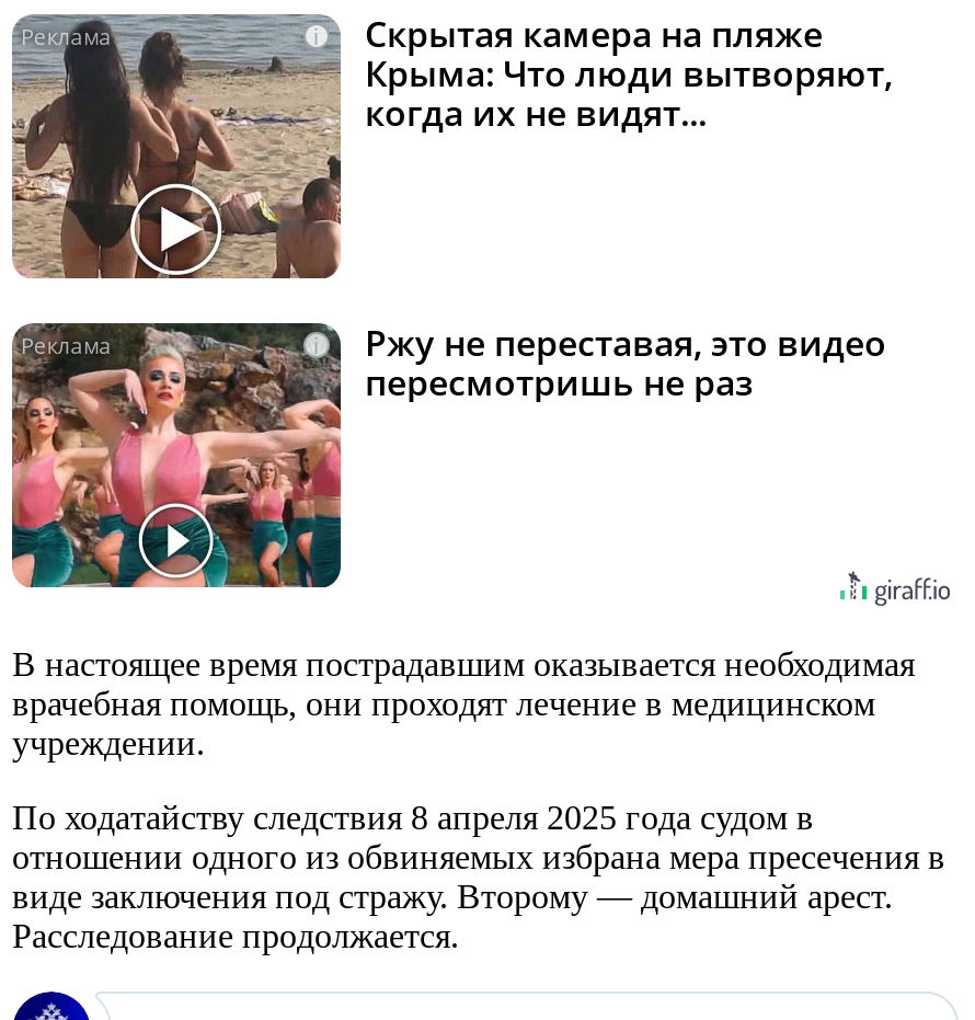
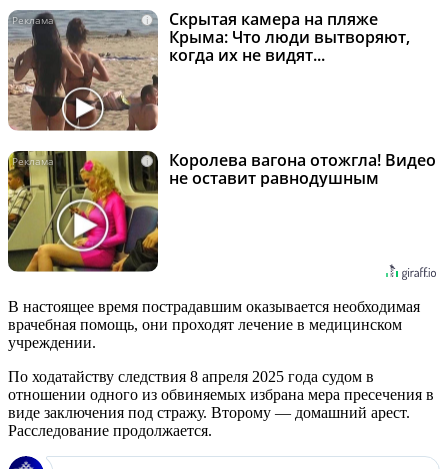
- [image]
- Ржу не переставая, это видео
- пересмотришь не раз
+ [image]
+ Королева вагона отожгла! Видео
+ не оставит равнодушным
